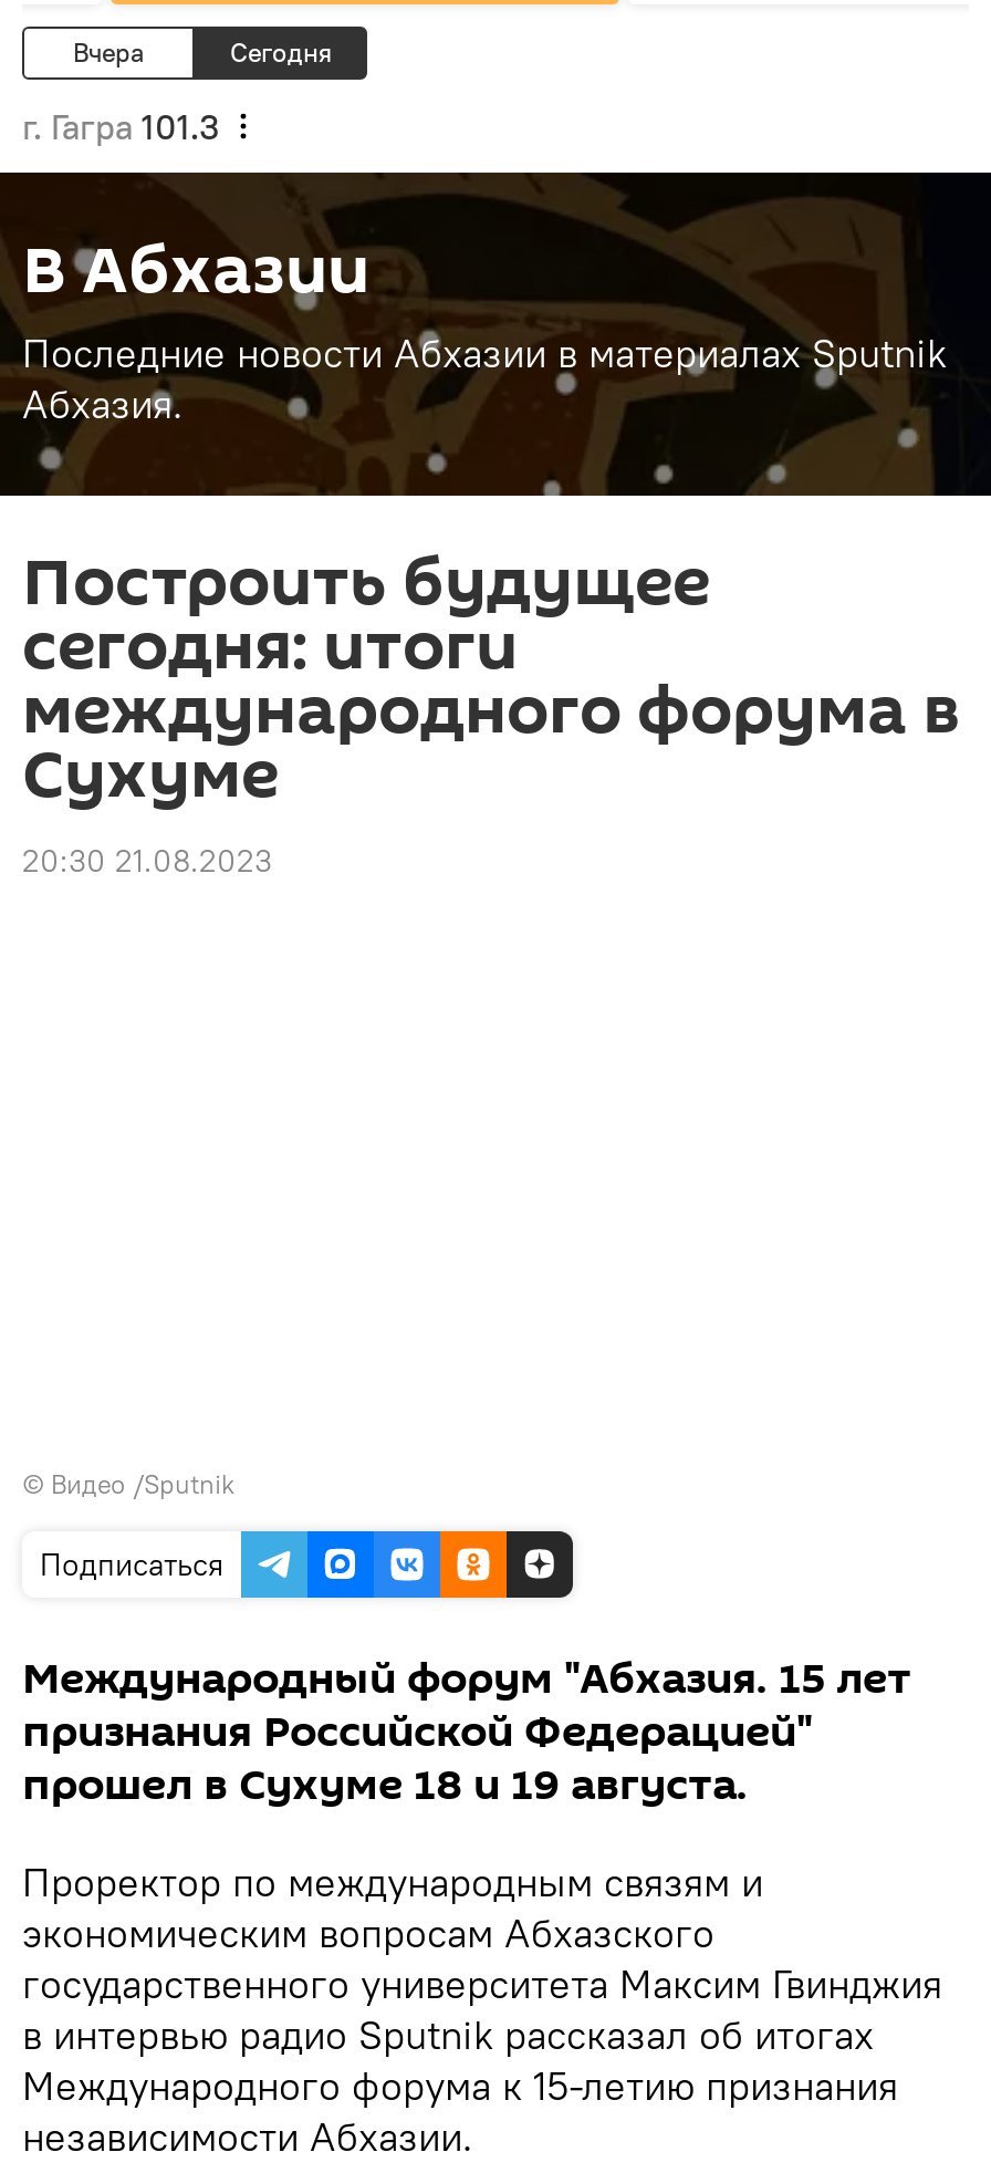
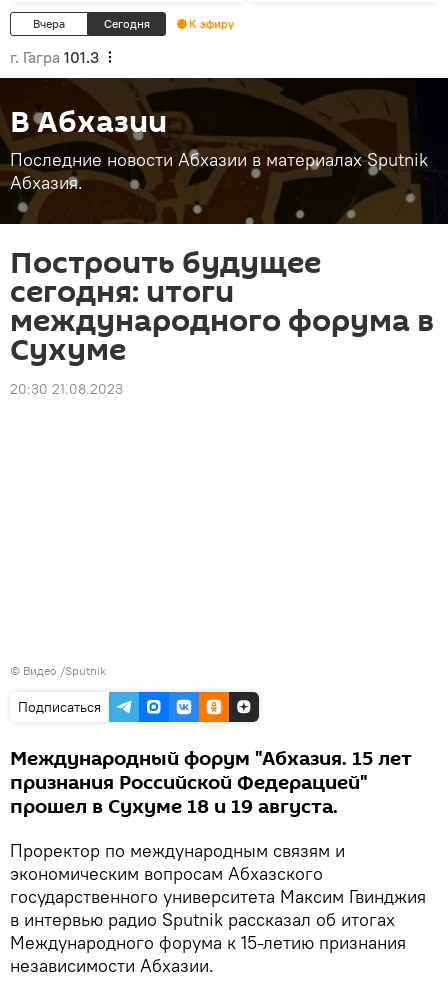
+ К эфиру
